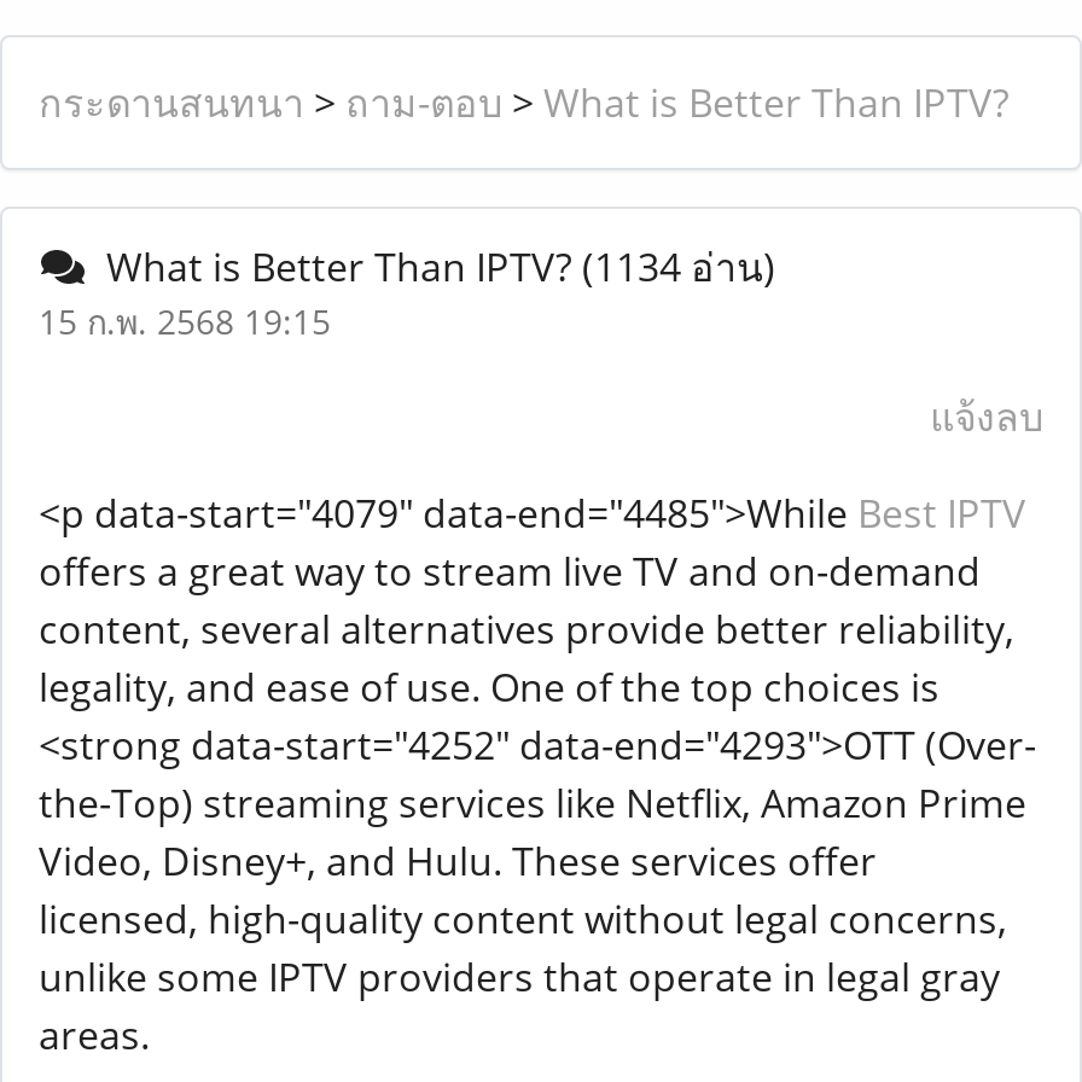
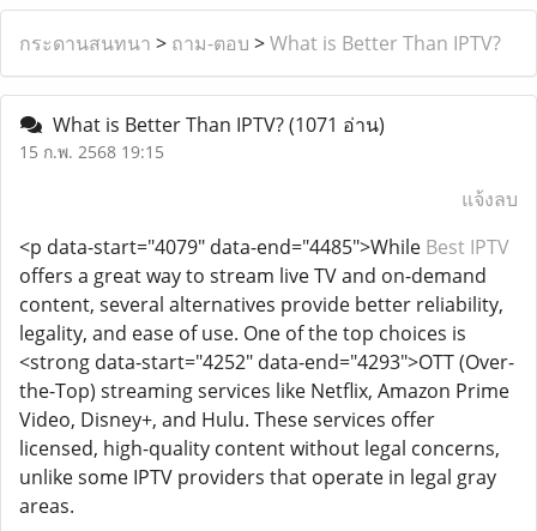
- What is Better Than IPTV? (1134 อ่าน)
+ What is Better Than IPTV? (1071 อ่าน)
